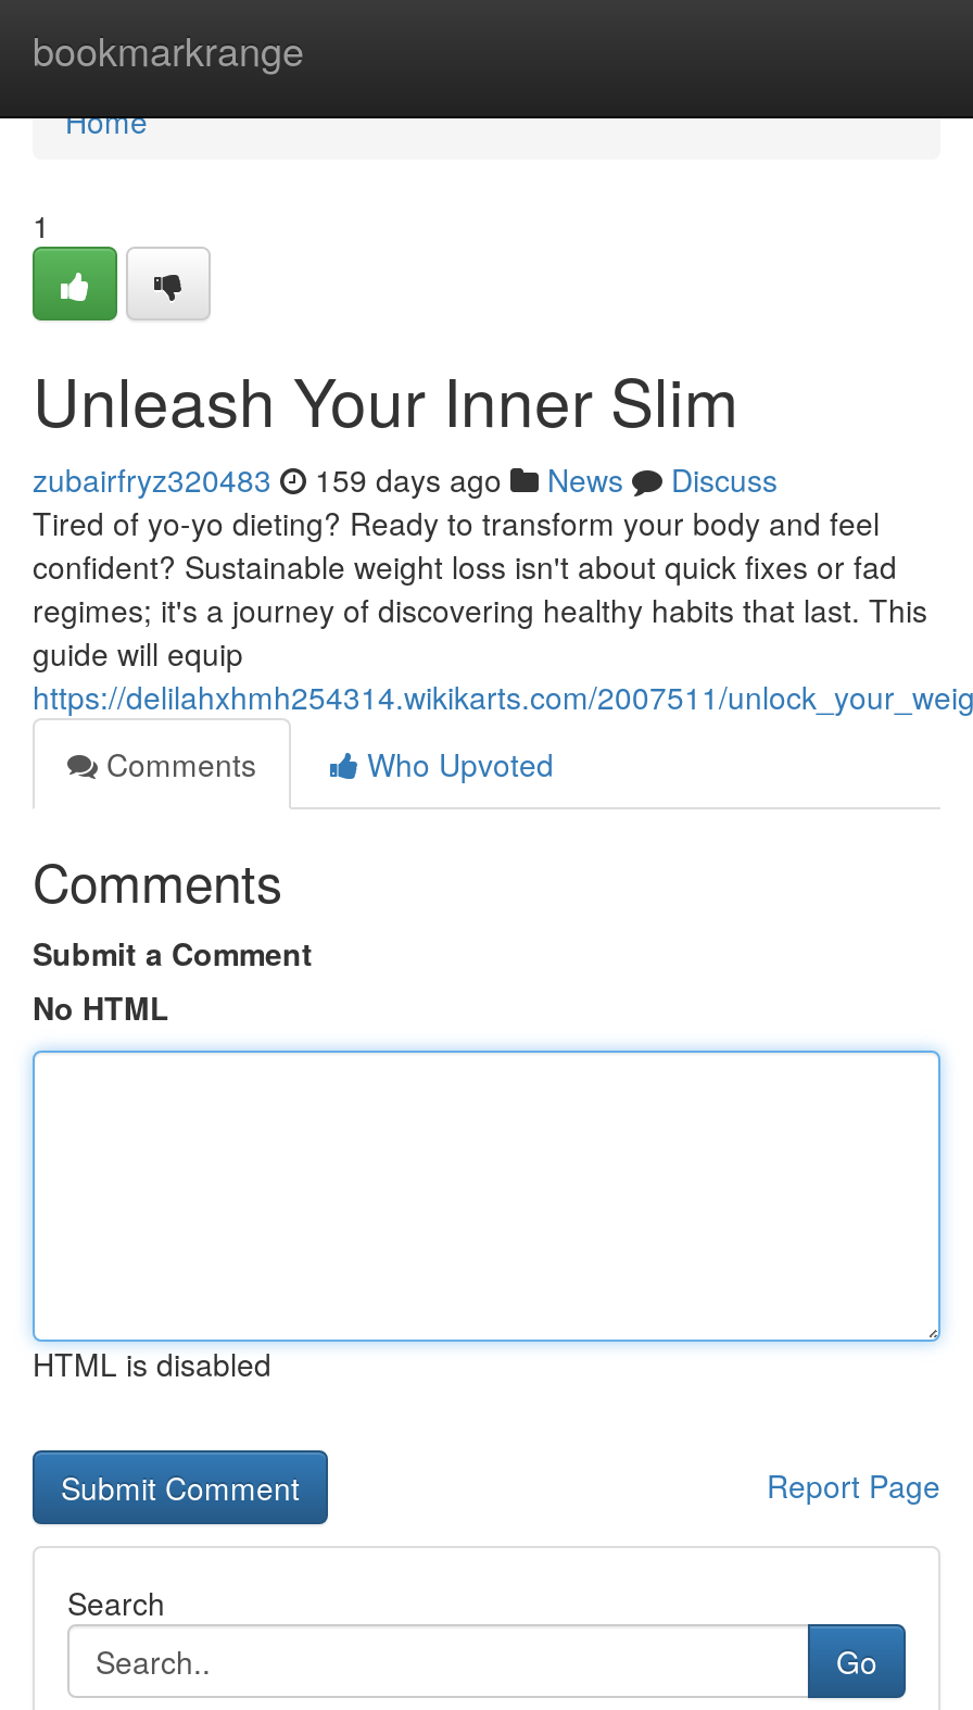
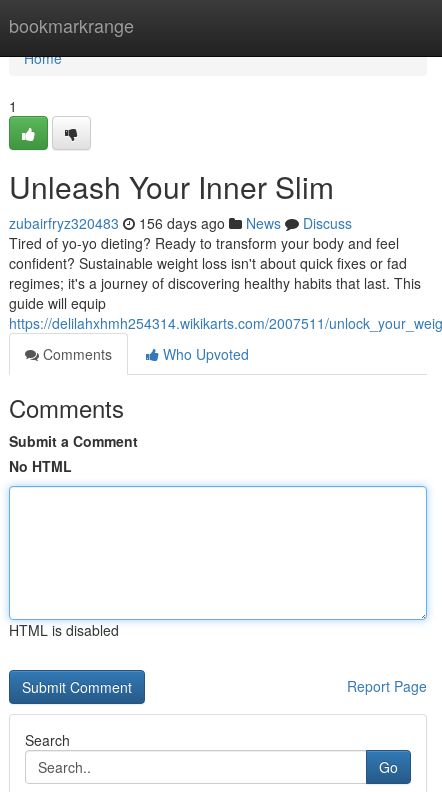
- zubairfryz320483 159 days ago News Discuss
+ zubairfryz320483 156 days ago News Discuss
